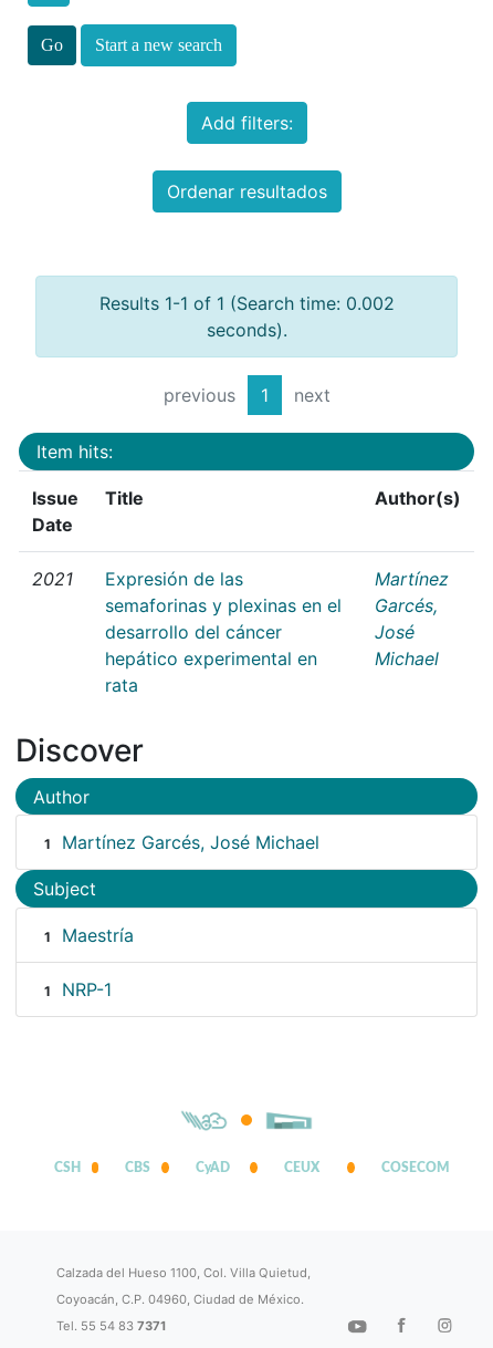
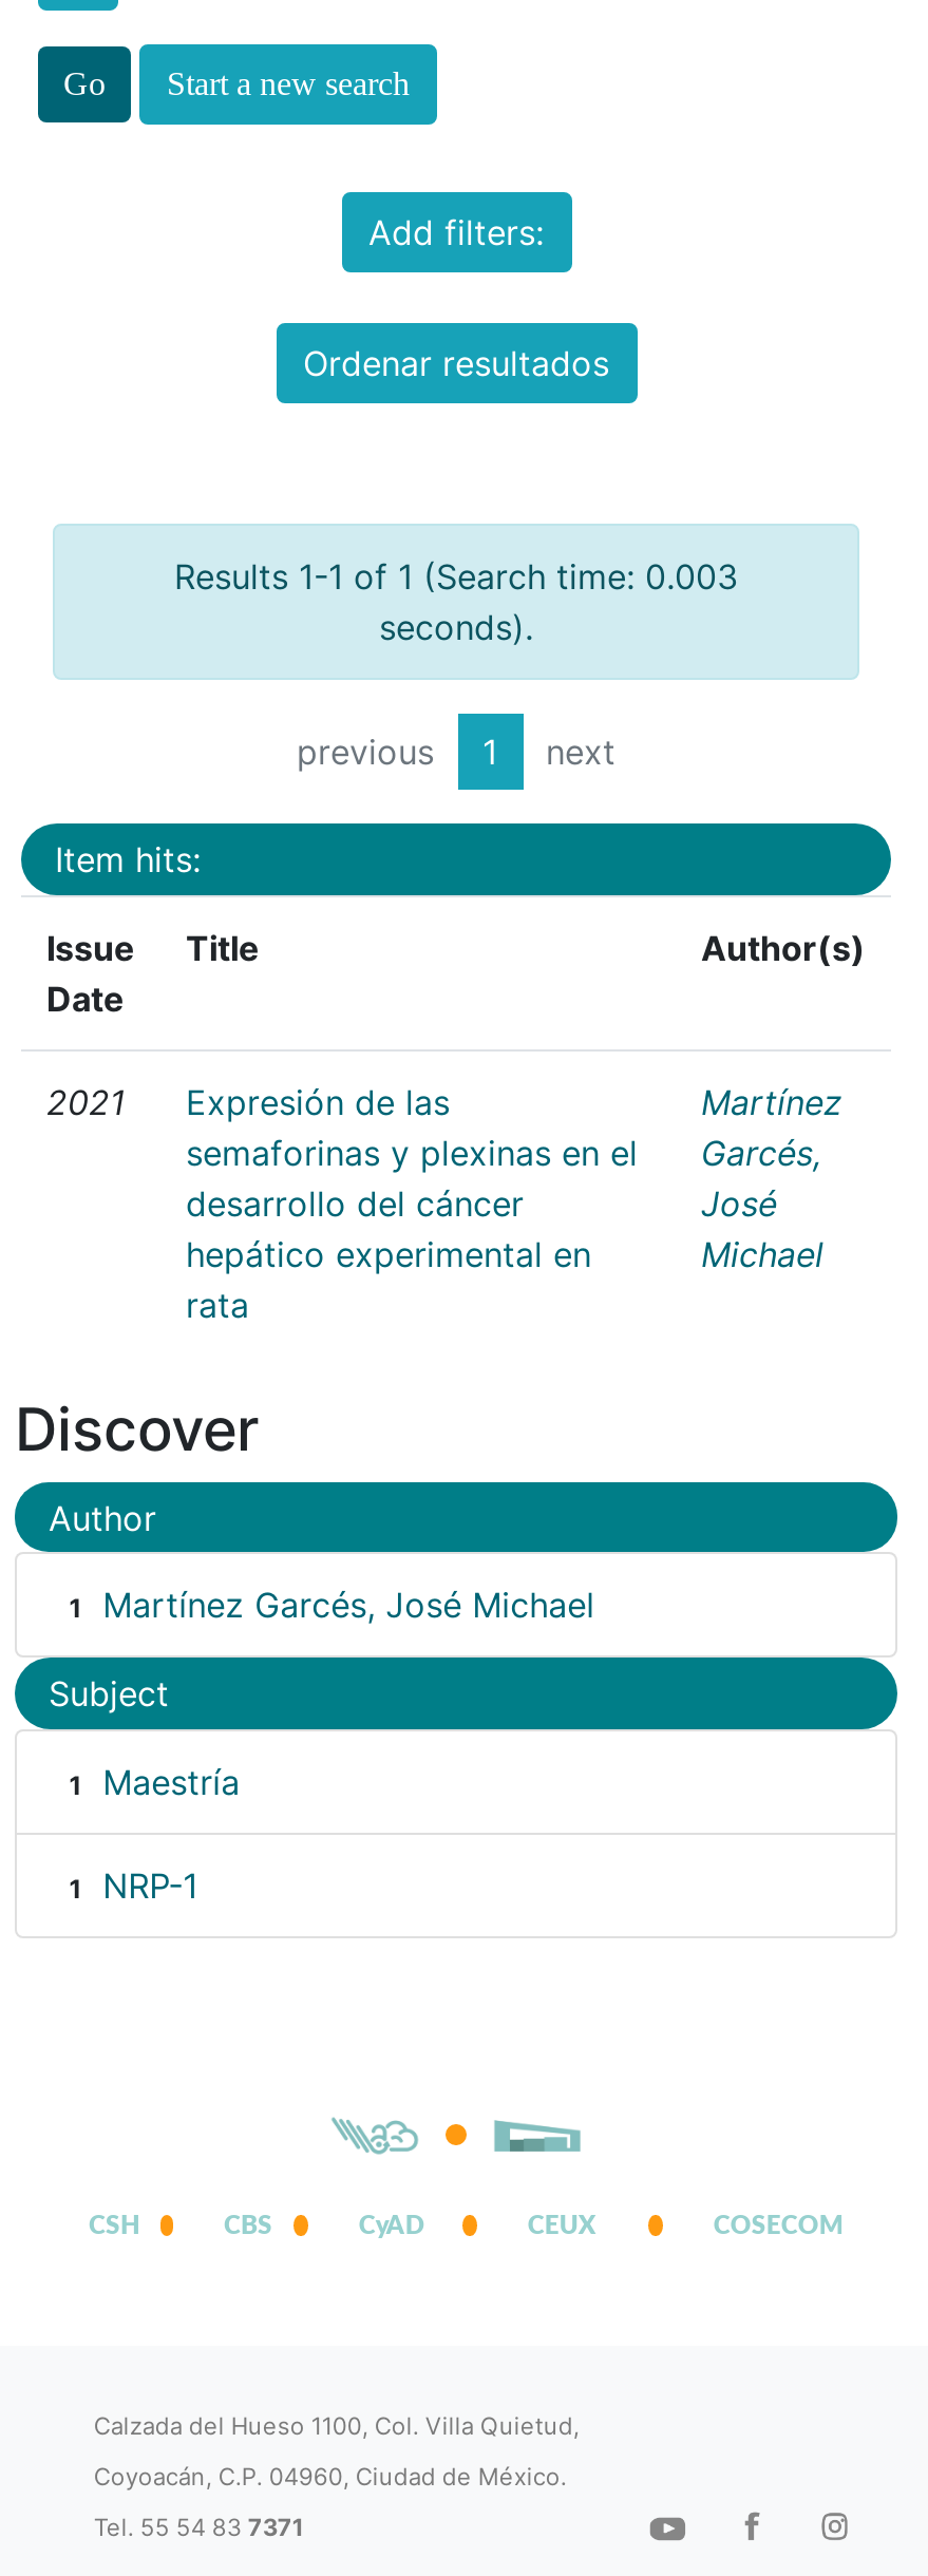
- Results 1-1 of 1 (Search time: 0.002
+ Results 1-1 of 1 (Search time: 0.003
